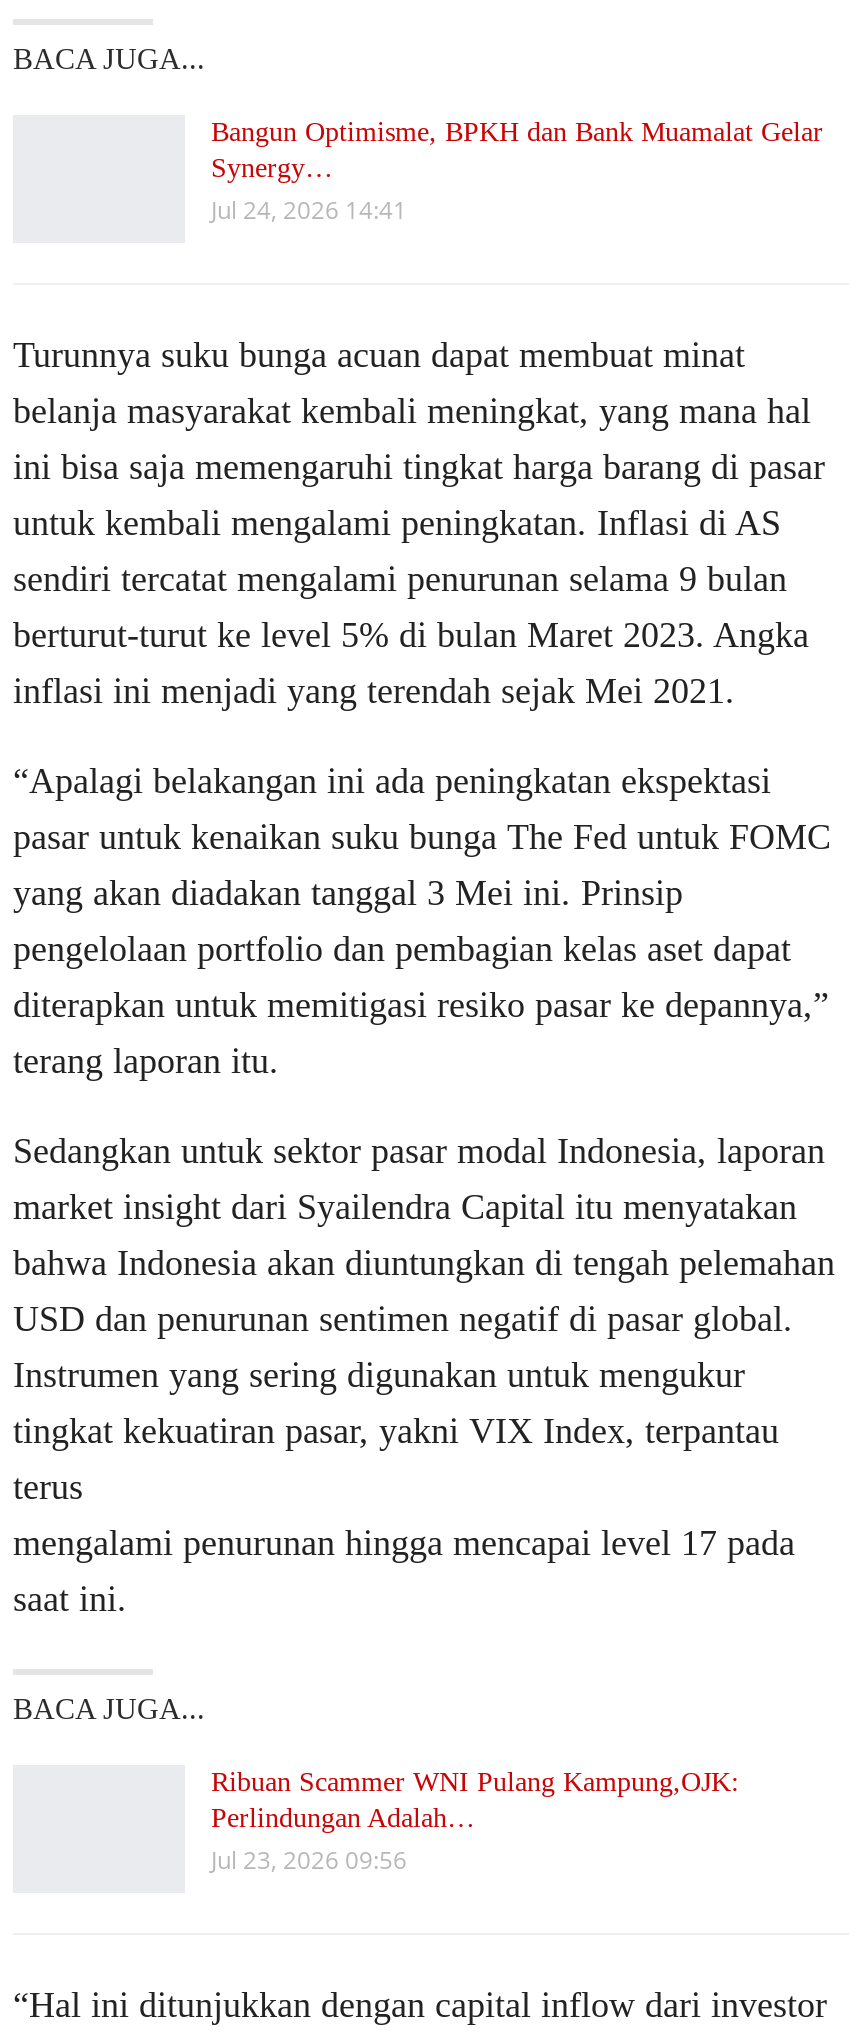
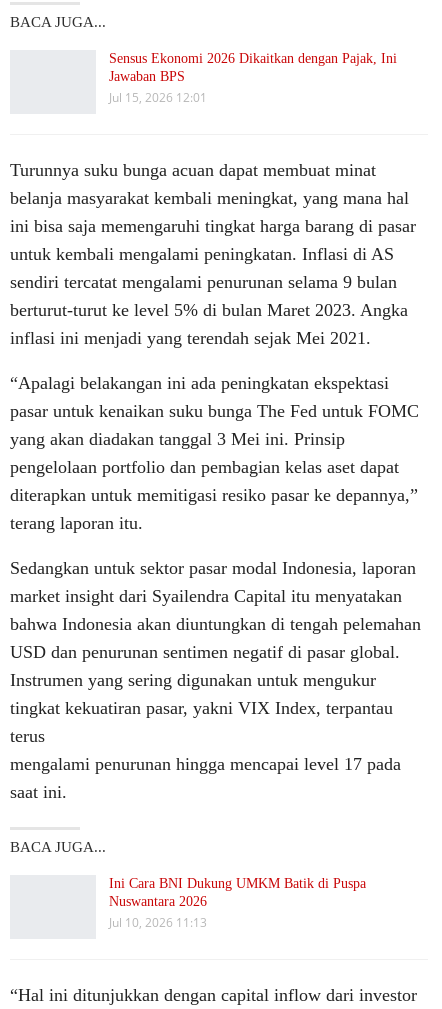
- Bangun Optimisme, BPKH dan Bank Muamalat Gelar
- Synergy…
- Jul 24, 2026 14:41
+ Sensus Ekonomi 2026 Dikaitkan dengan Pajak, Ini
+ Jawaban BPS
+ Jul 15, 2026 12:01

- Ribuan Scammer WNI Pulang Kampung,OJK:
- Perlindungan Adalah…
- Jul 23, 2026 09:56
+ Ini Cara BNI Dukung UMKM Batik di Puspa
+ Nuswantara 2026
+ Jul 10, 2026 11:13
